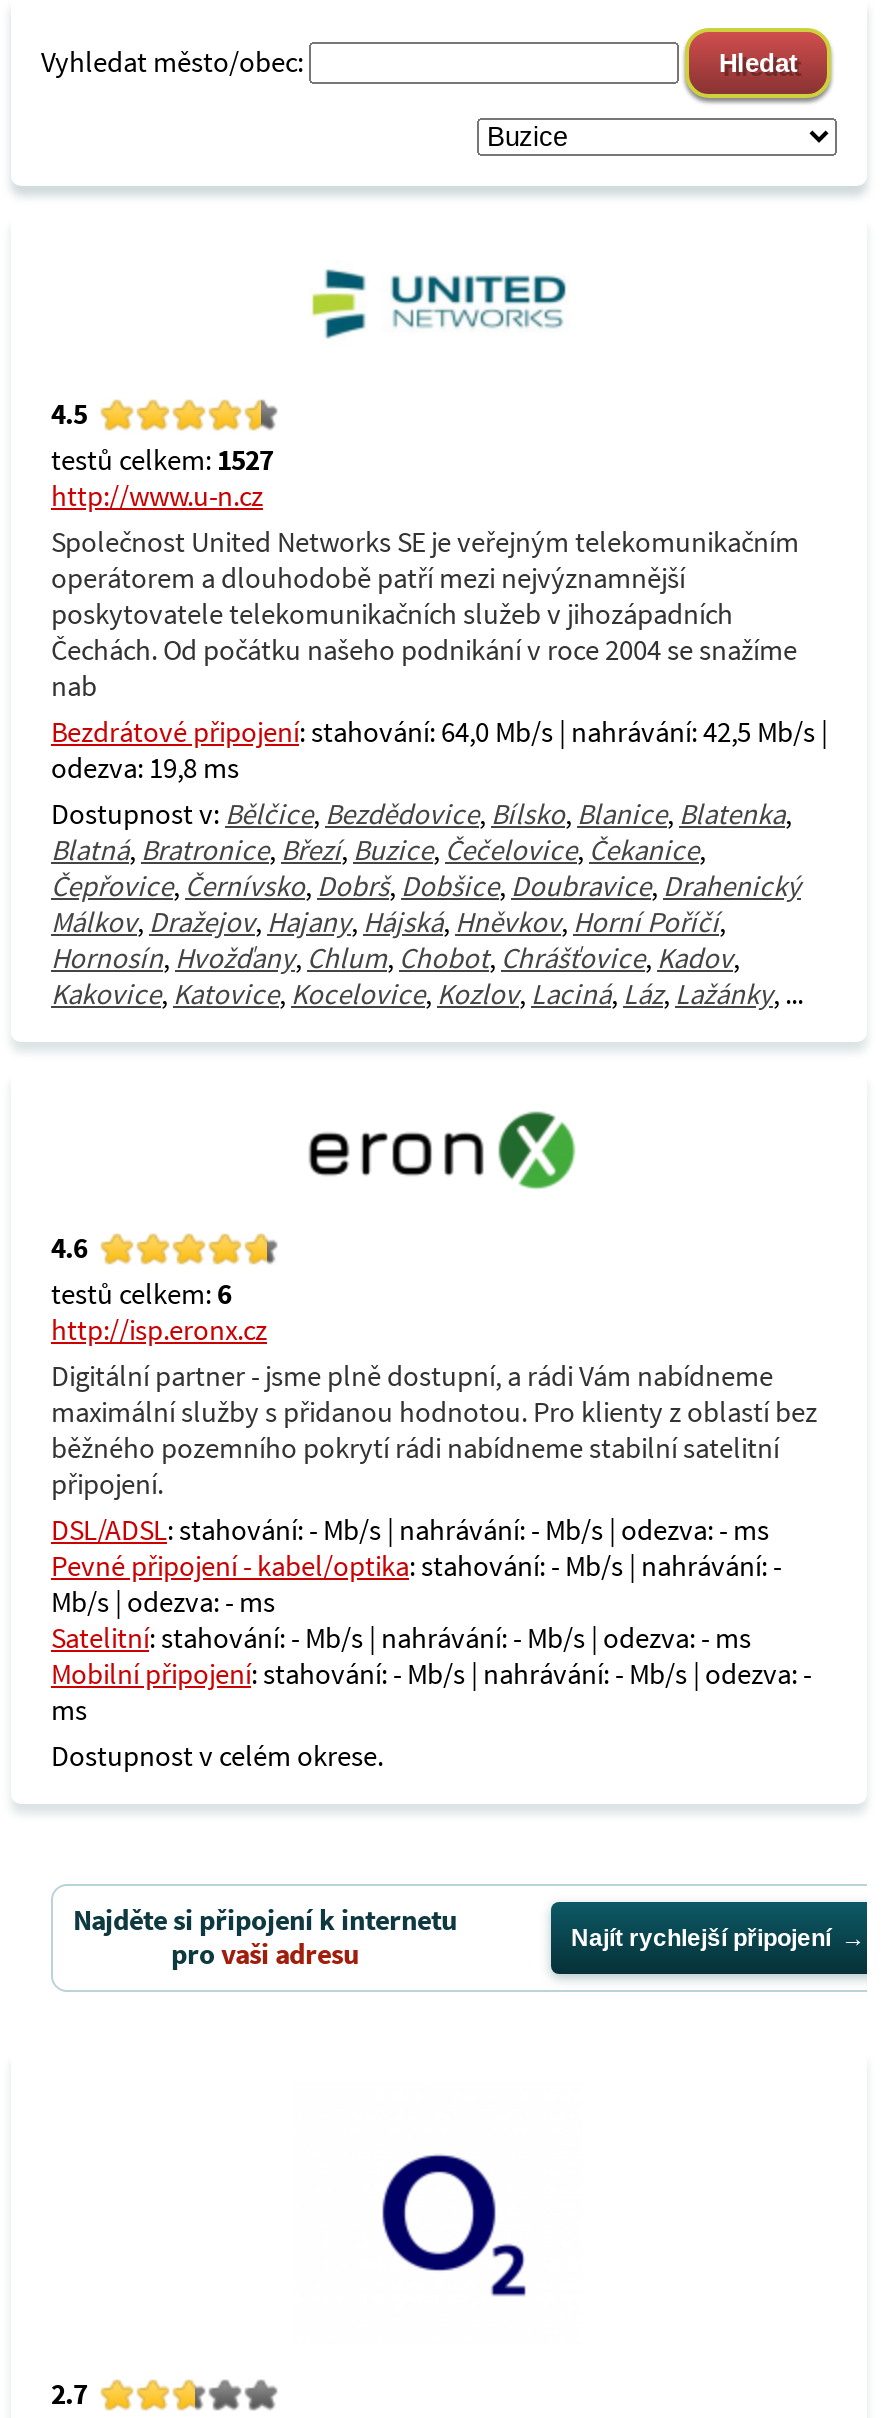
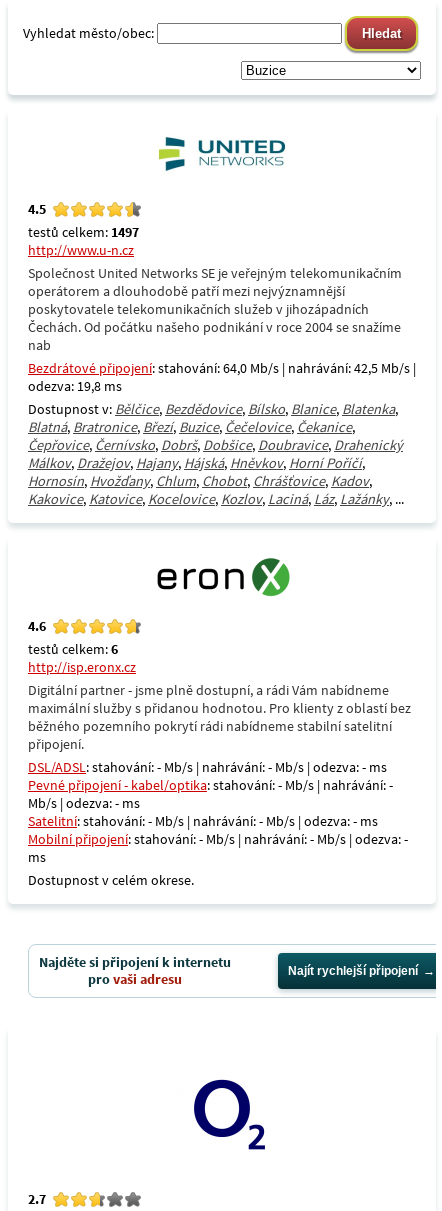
- testů celkem: 1527
+ testů celkem: 1497
